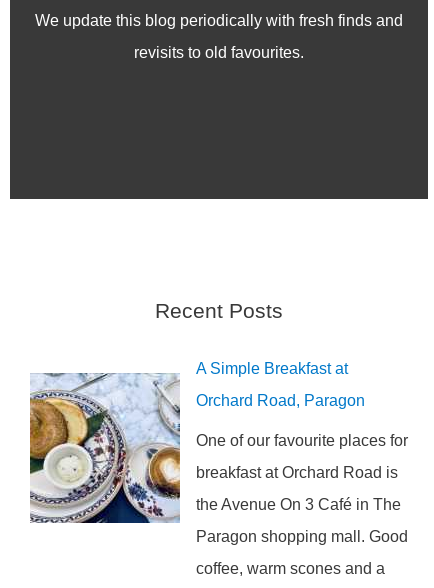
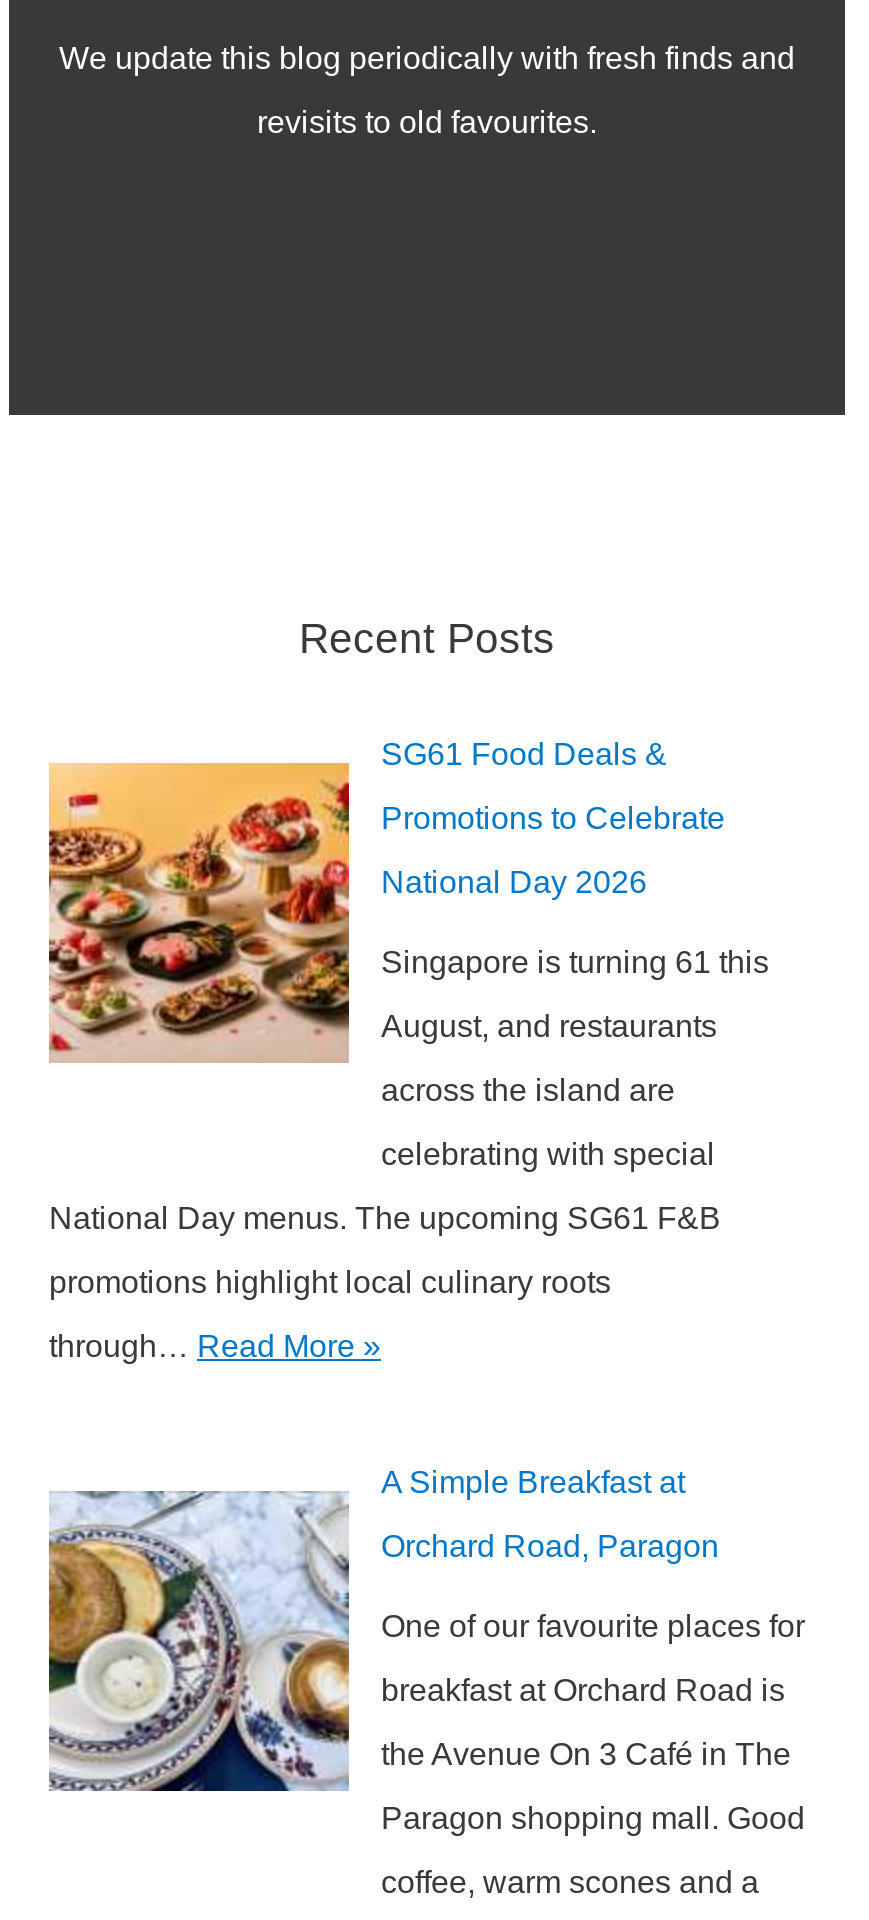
+ [image]
+ SG61 Food Deals &
+ Promotions to Celebrate
+ National Day 2026
+ Singapore is turning 61 this
+ August, and restaurants
+ across the island are
+ celebrating with special
+ National Day menus. The upcoming SG61 F&B
+ promotions highlight local culinary roots
+ through… Read More »
